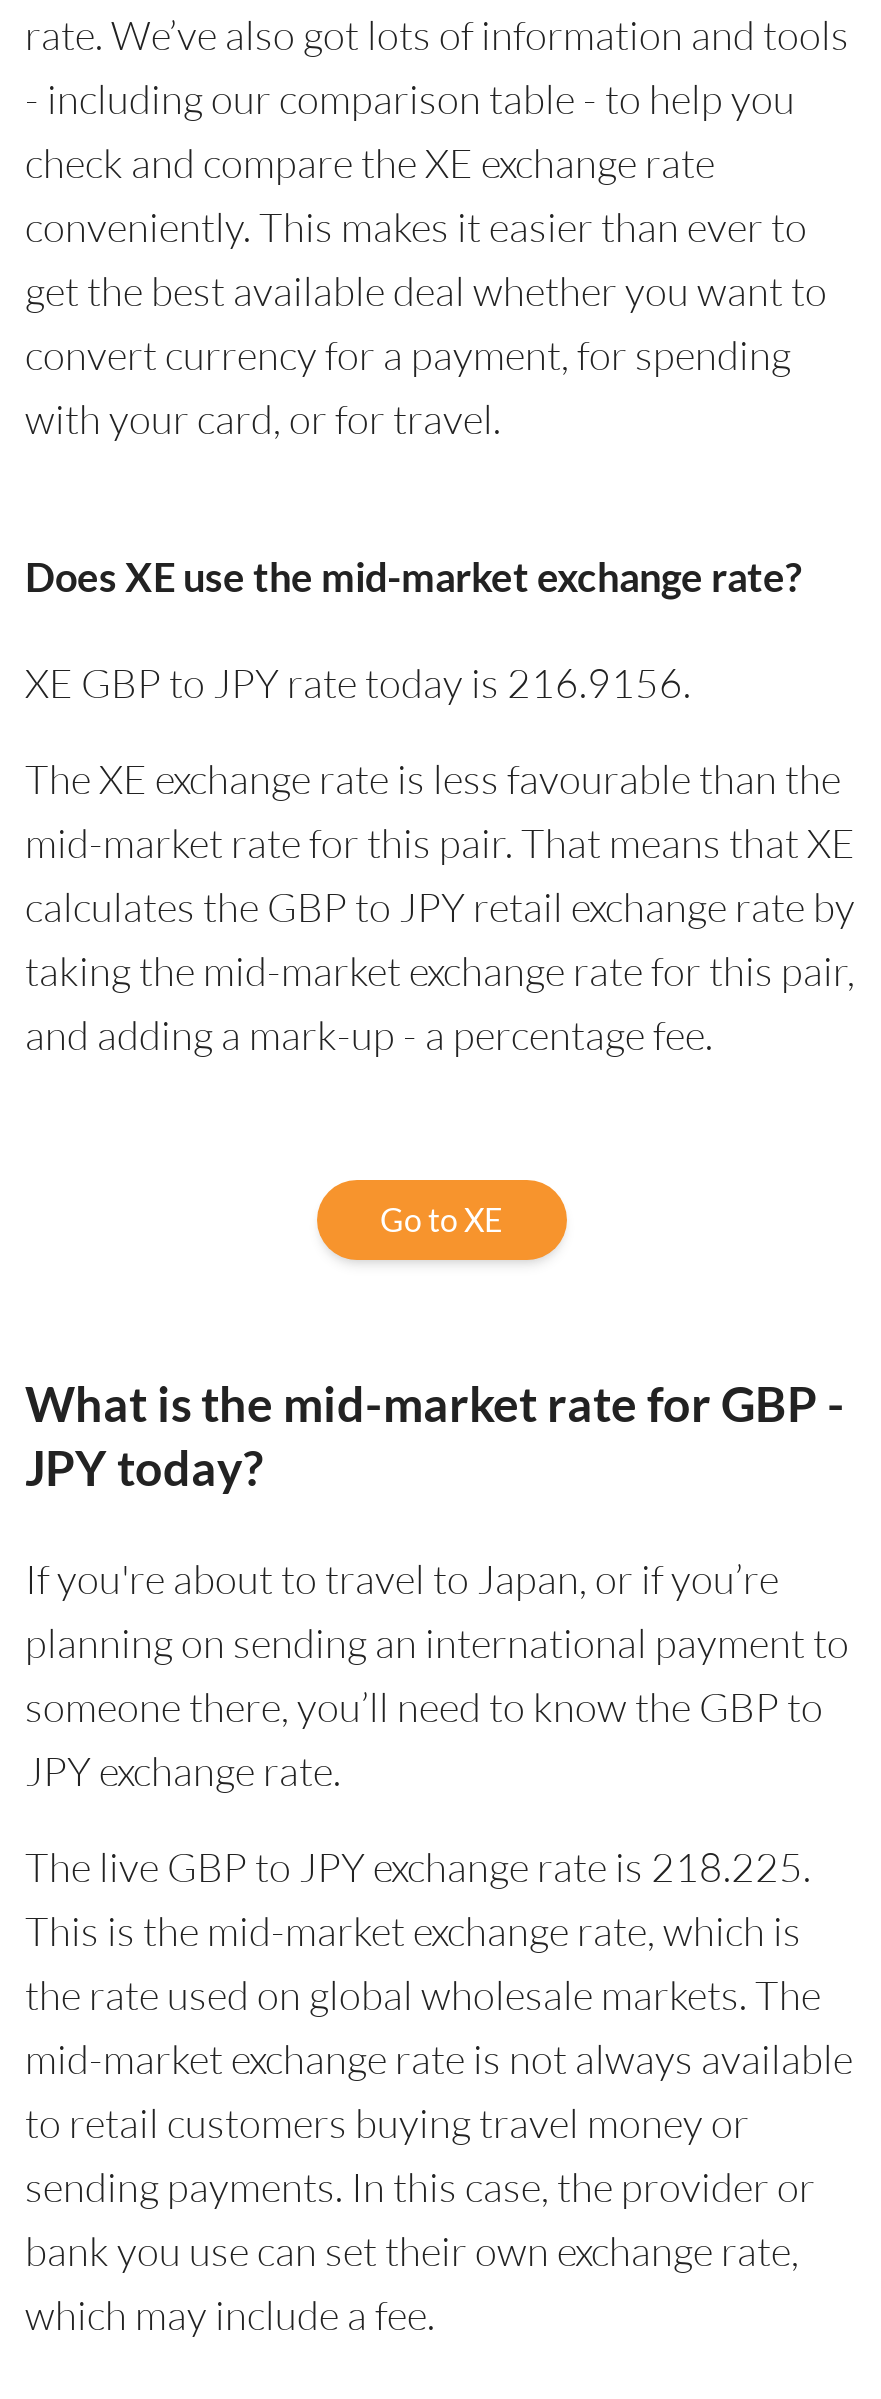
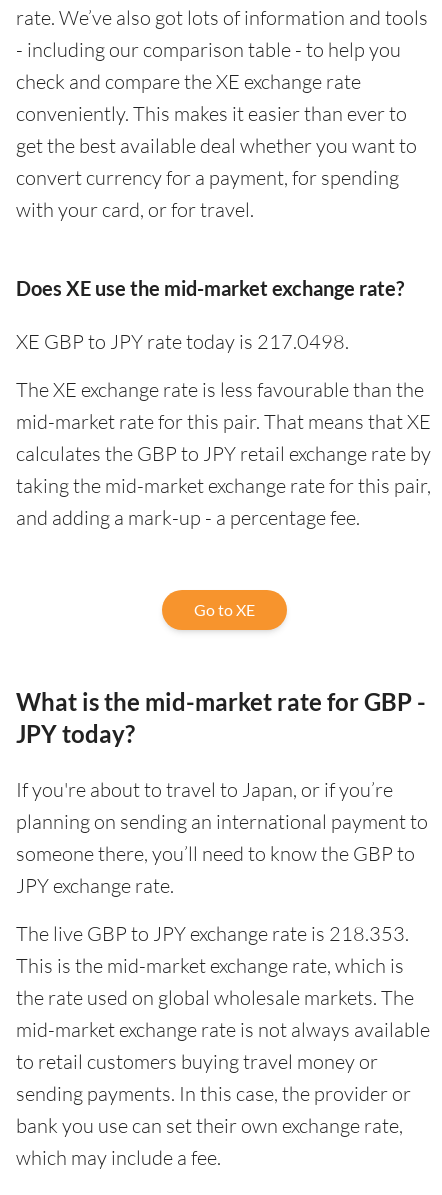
- XE GBP to JPY rate today is 216.9156.
+ XE GBP to JPY rate today is 217.0498.

- The live GBP to JPY exchange rate is 218.225.
+ The live GBP to JPY exchange rate is 218.353.
